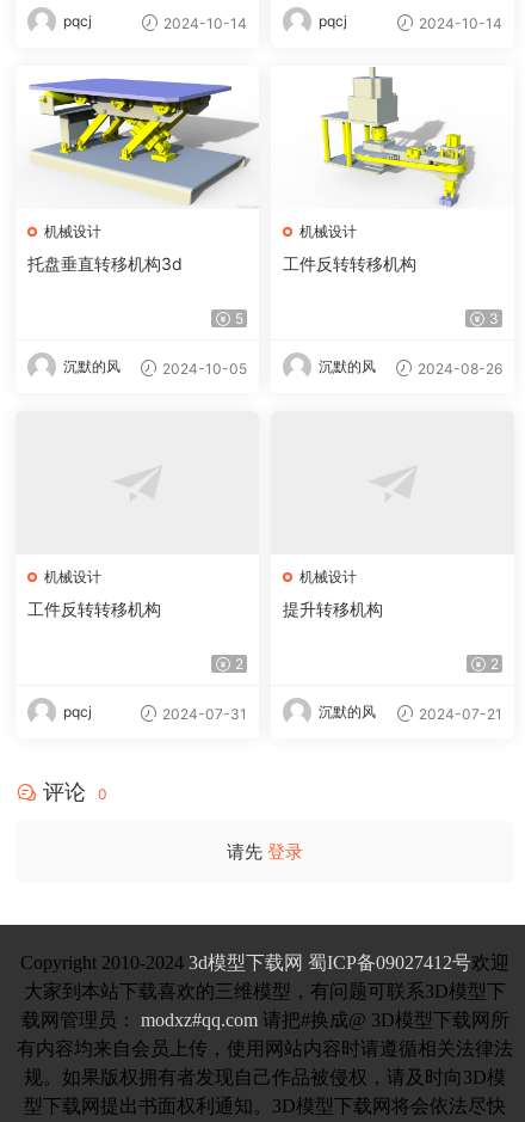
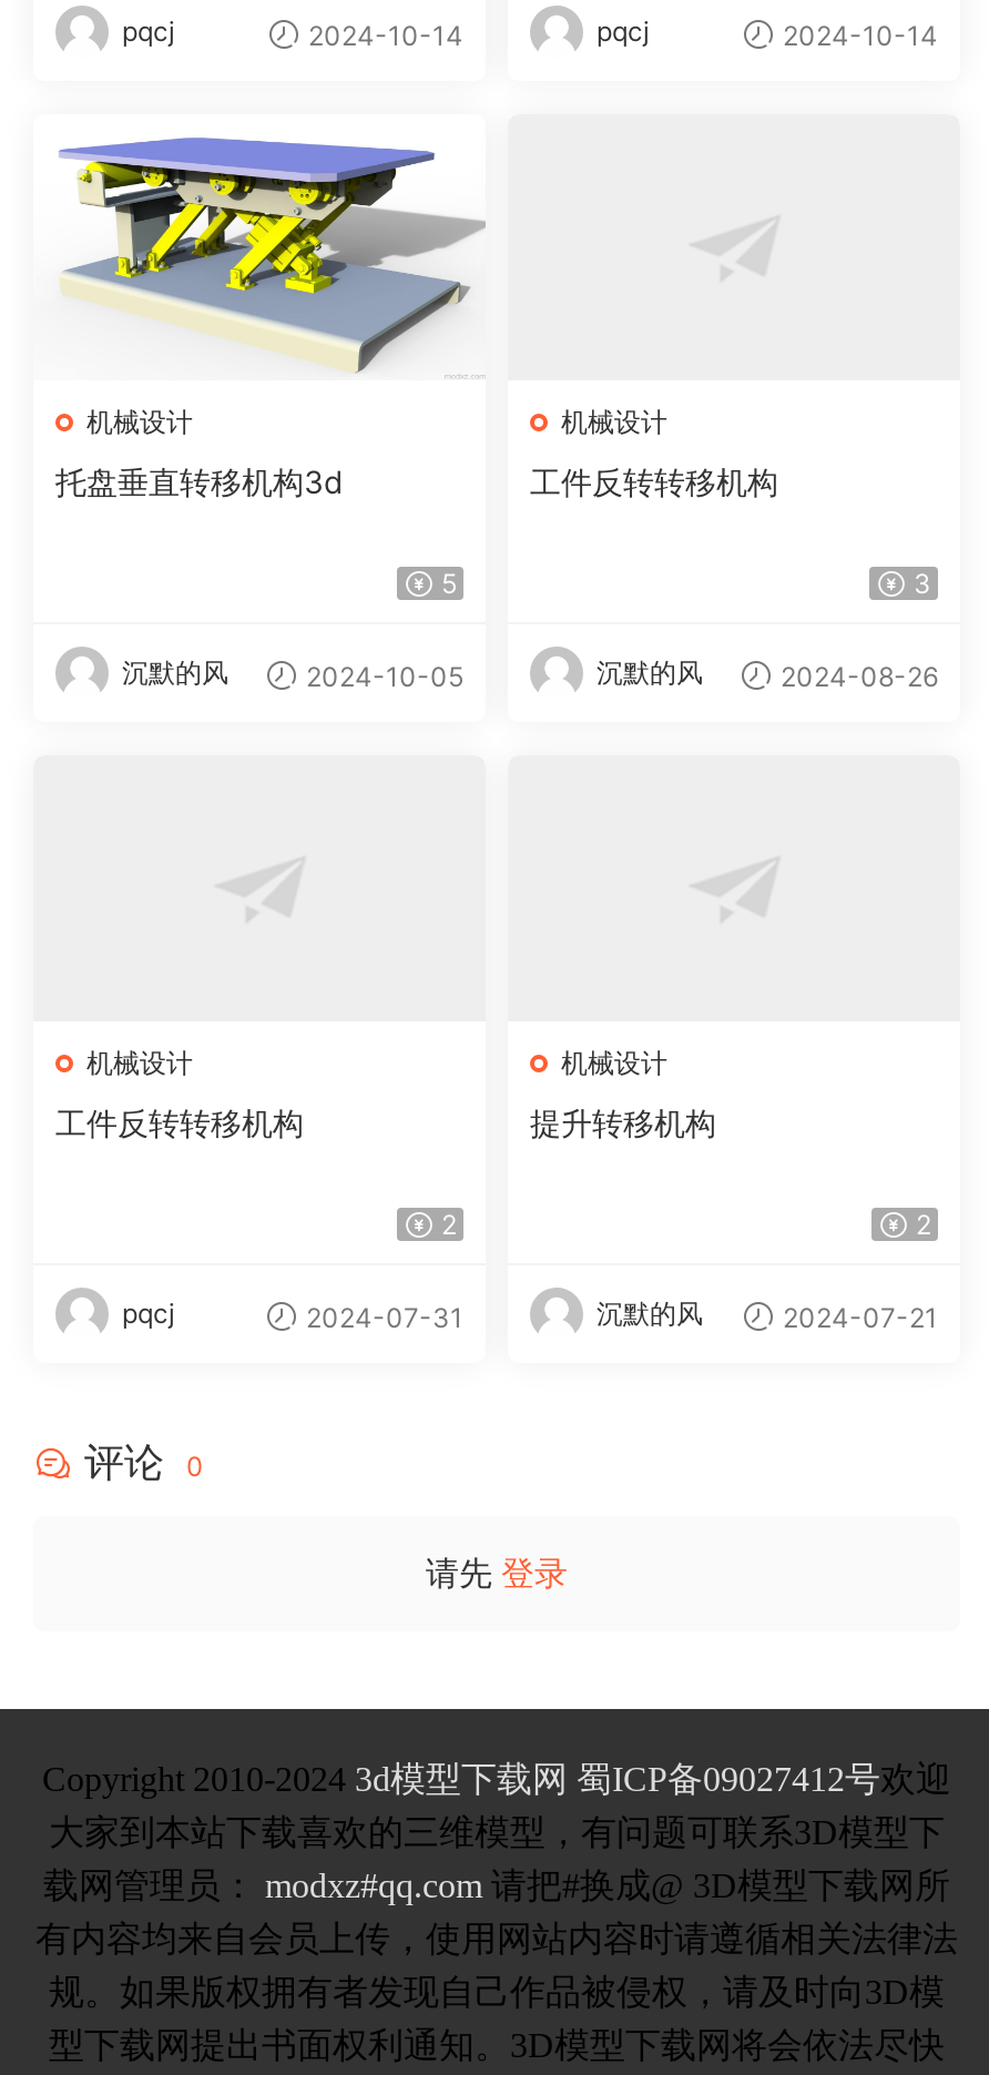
- [image]
